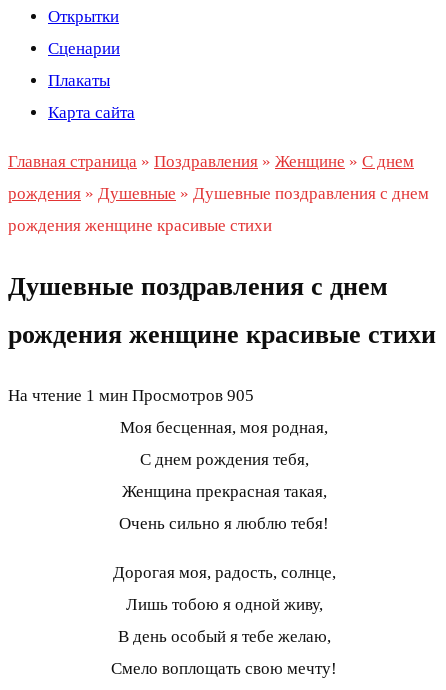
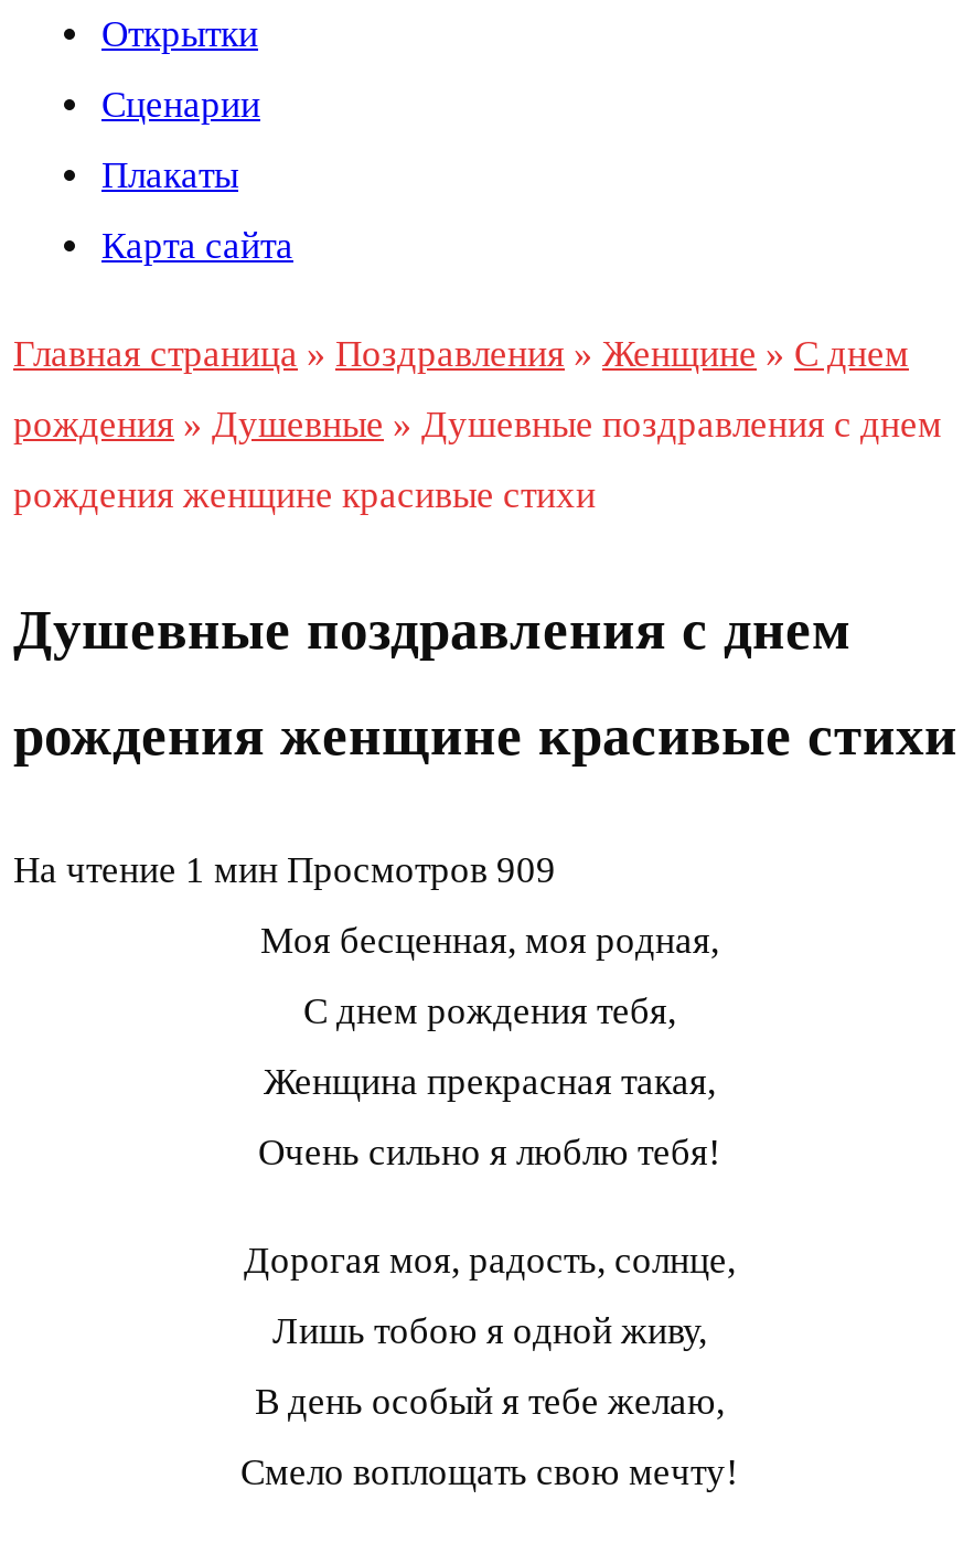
- На чтение 1 мин Просмотров 905
+ На чтение 1 мин Просмотров 909
